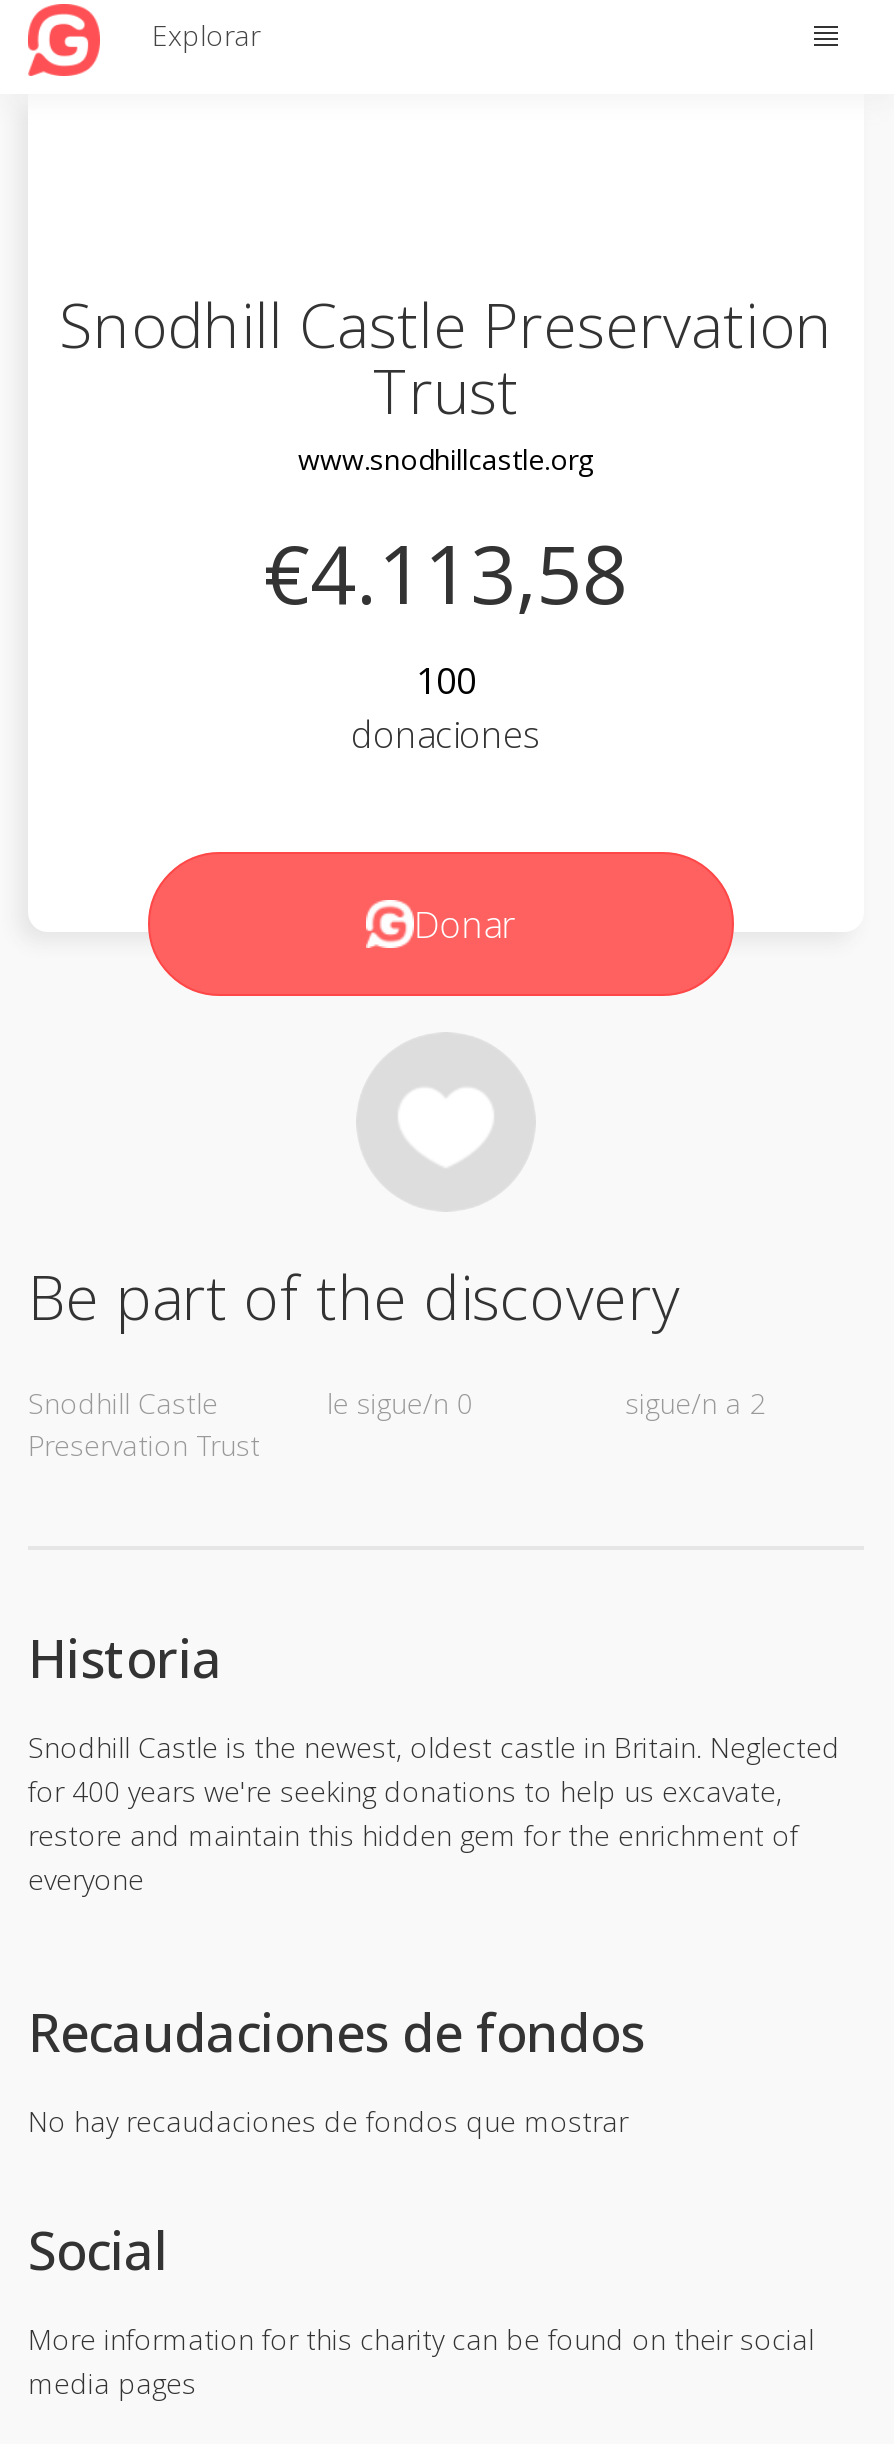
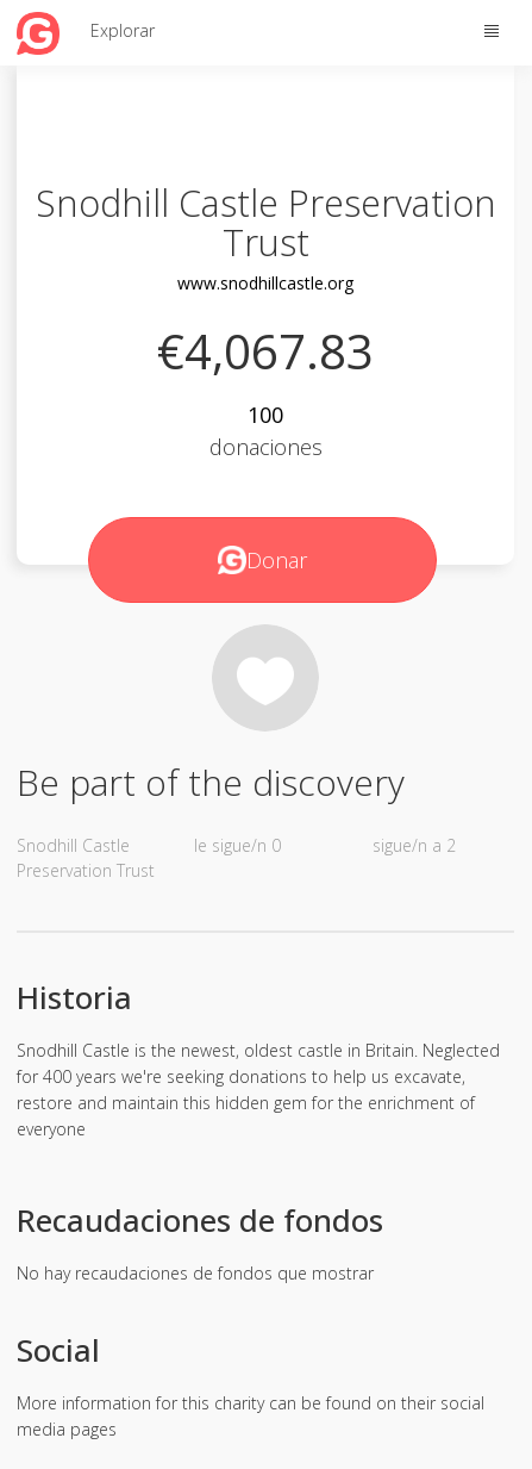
- €4.113,58
+ €4,067.83
